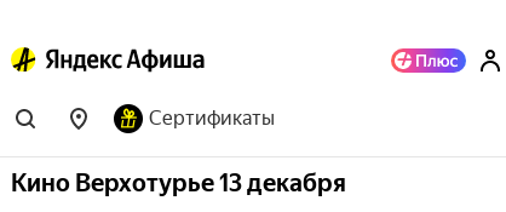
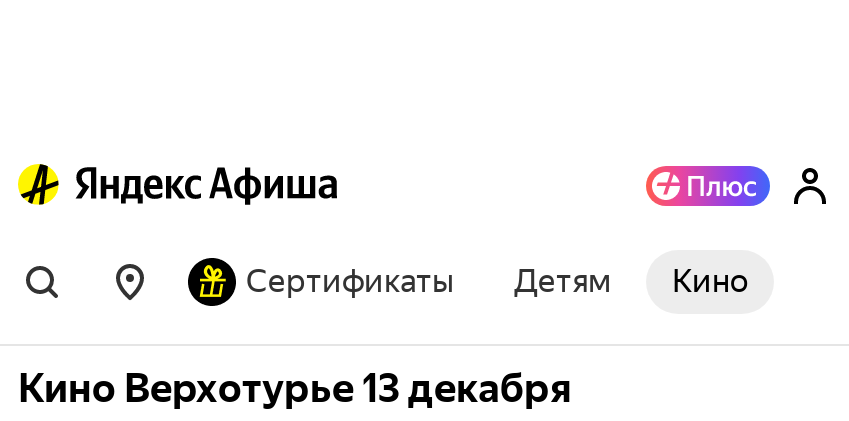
+ Детям
+ Кино
